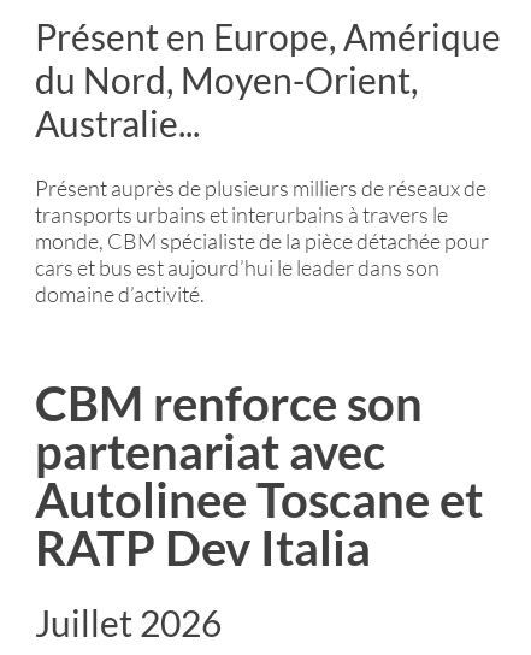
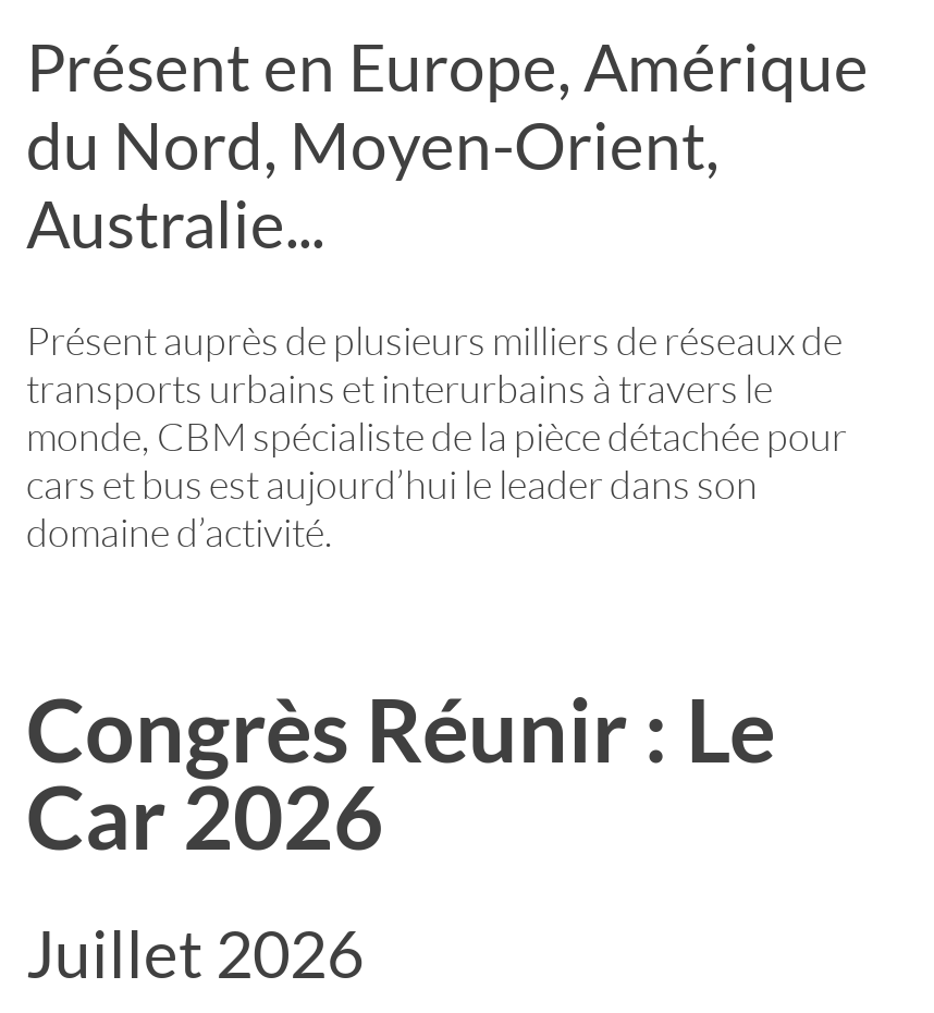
- CBM renforce son
- partenariat avec
- Autolinee Toscane et
- RATP Dev Italia
+ Congrès Réunir : Le
+ Car 2026
